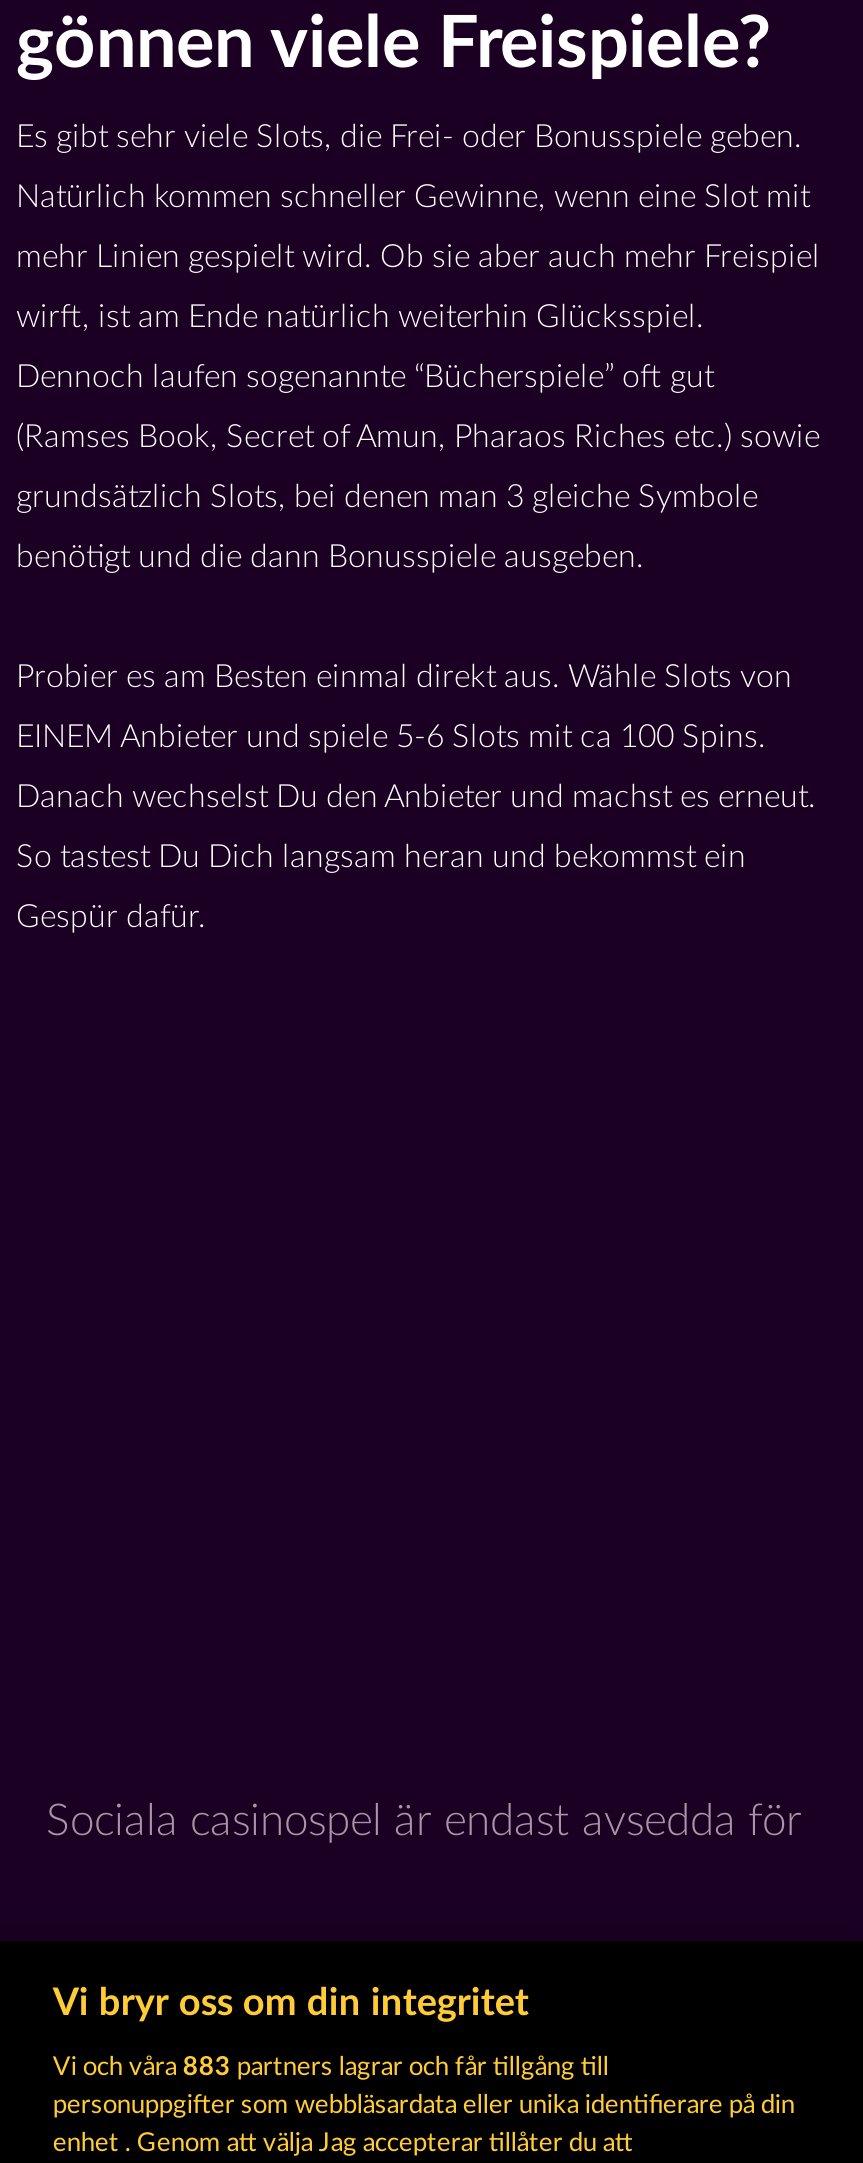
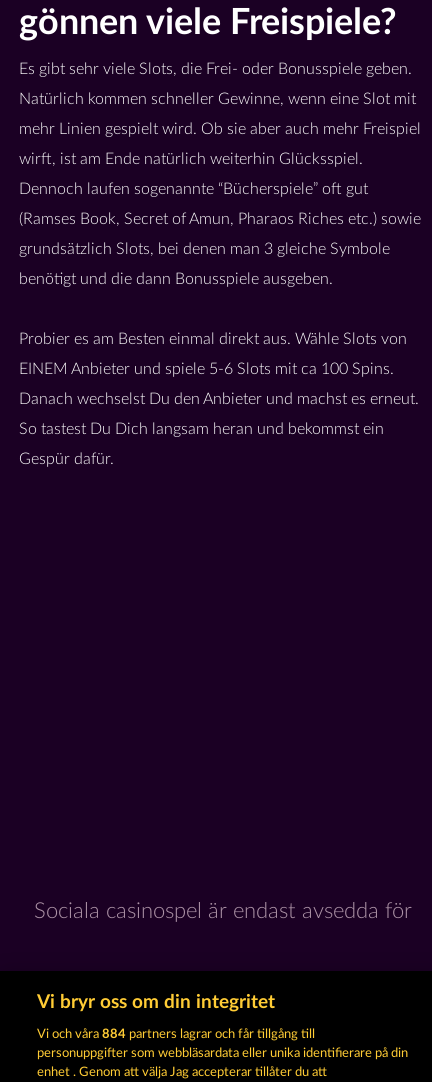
- Vi och våra 883 partners lagrar och får tillgång till
+ Vi och våra 884 partners lagrar och får tillgång till
